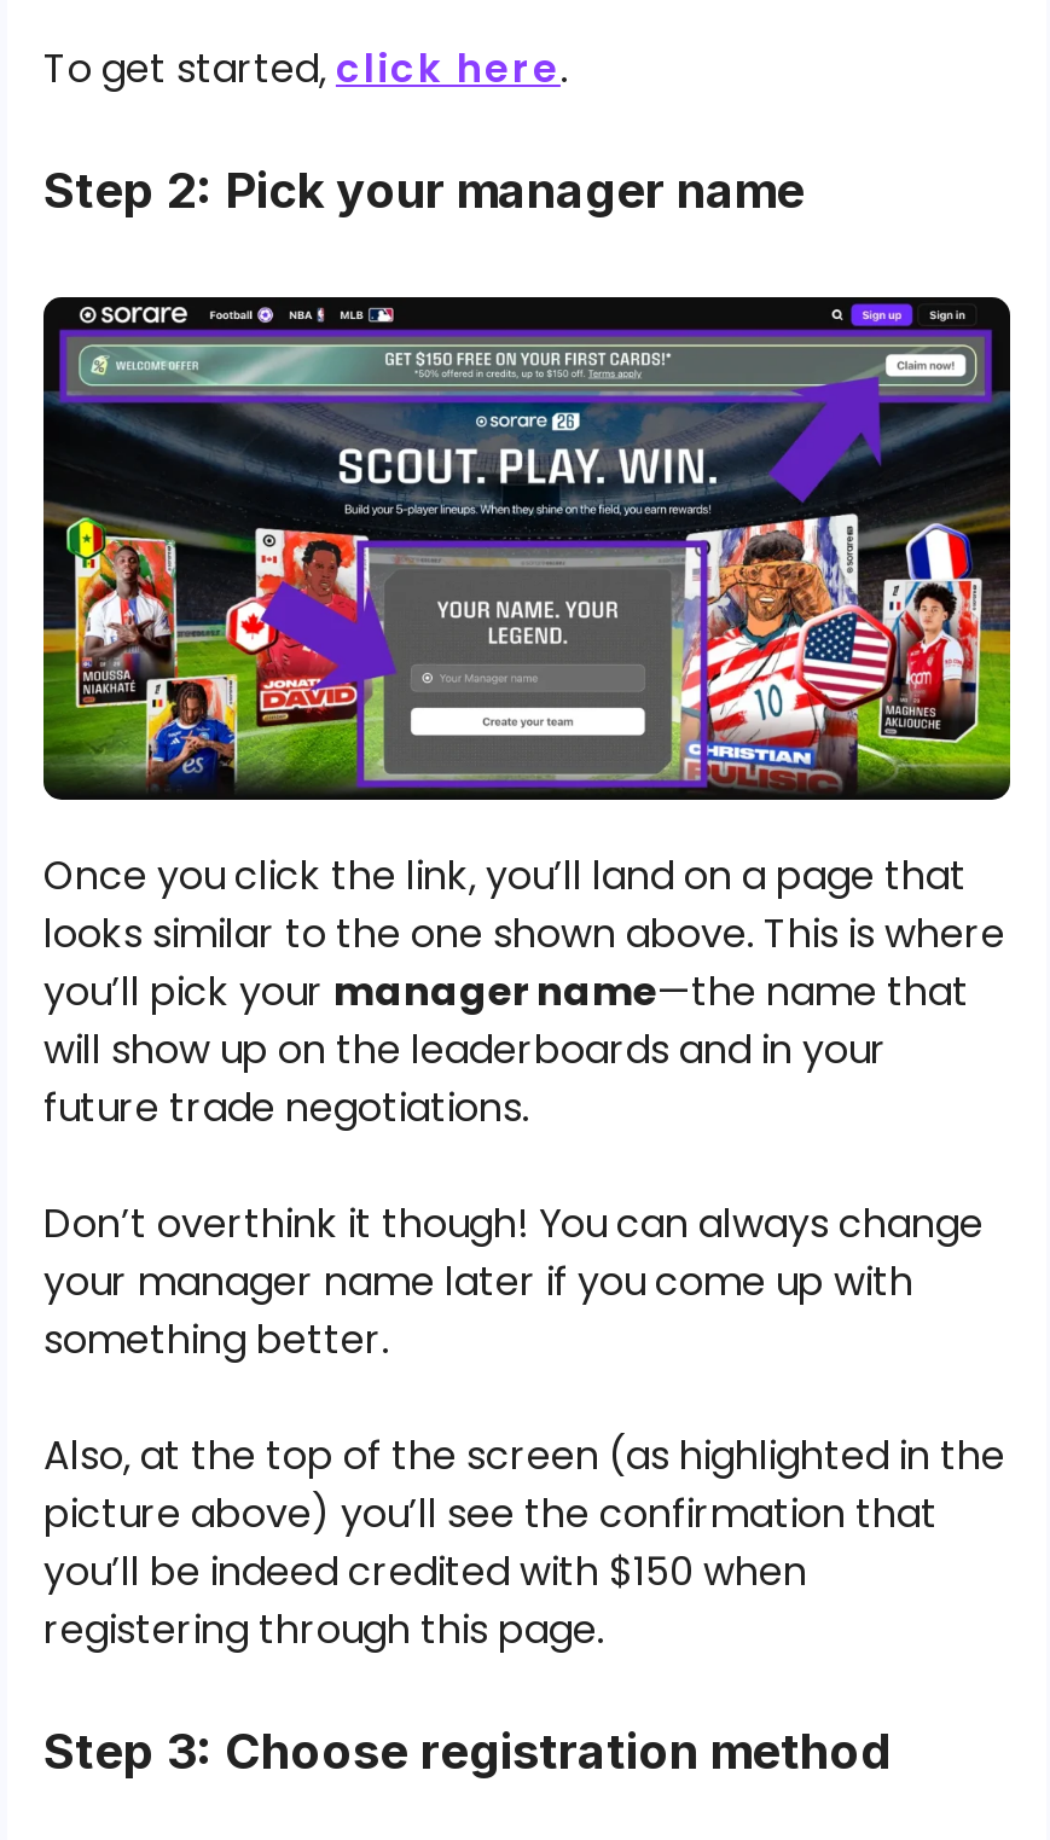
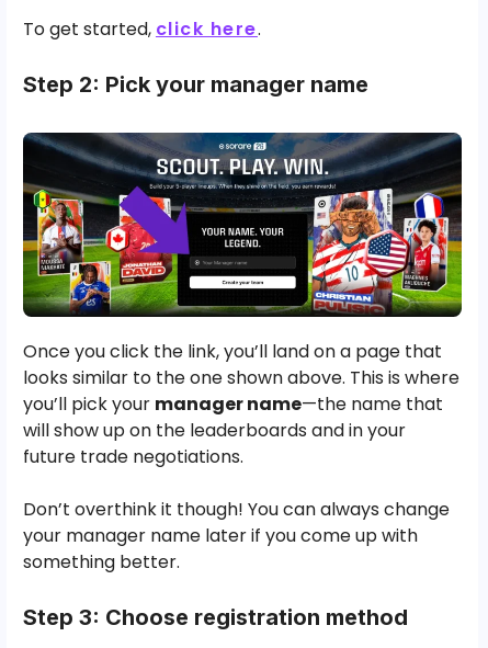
- [image]
+ [image]

- Also, at the top of the screen (as highlighted in the
- picture above) you’ll see the confirmation that
- you’ll be indeed credited with $150 when
- registering through this page.
